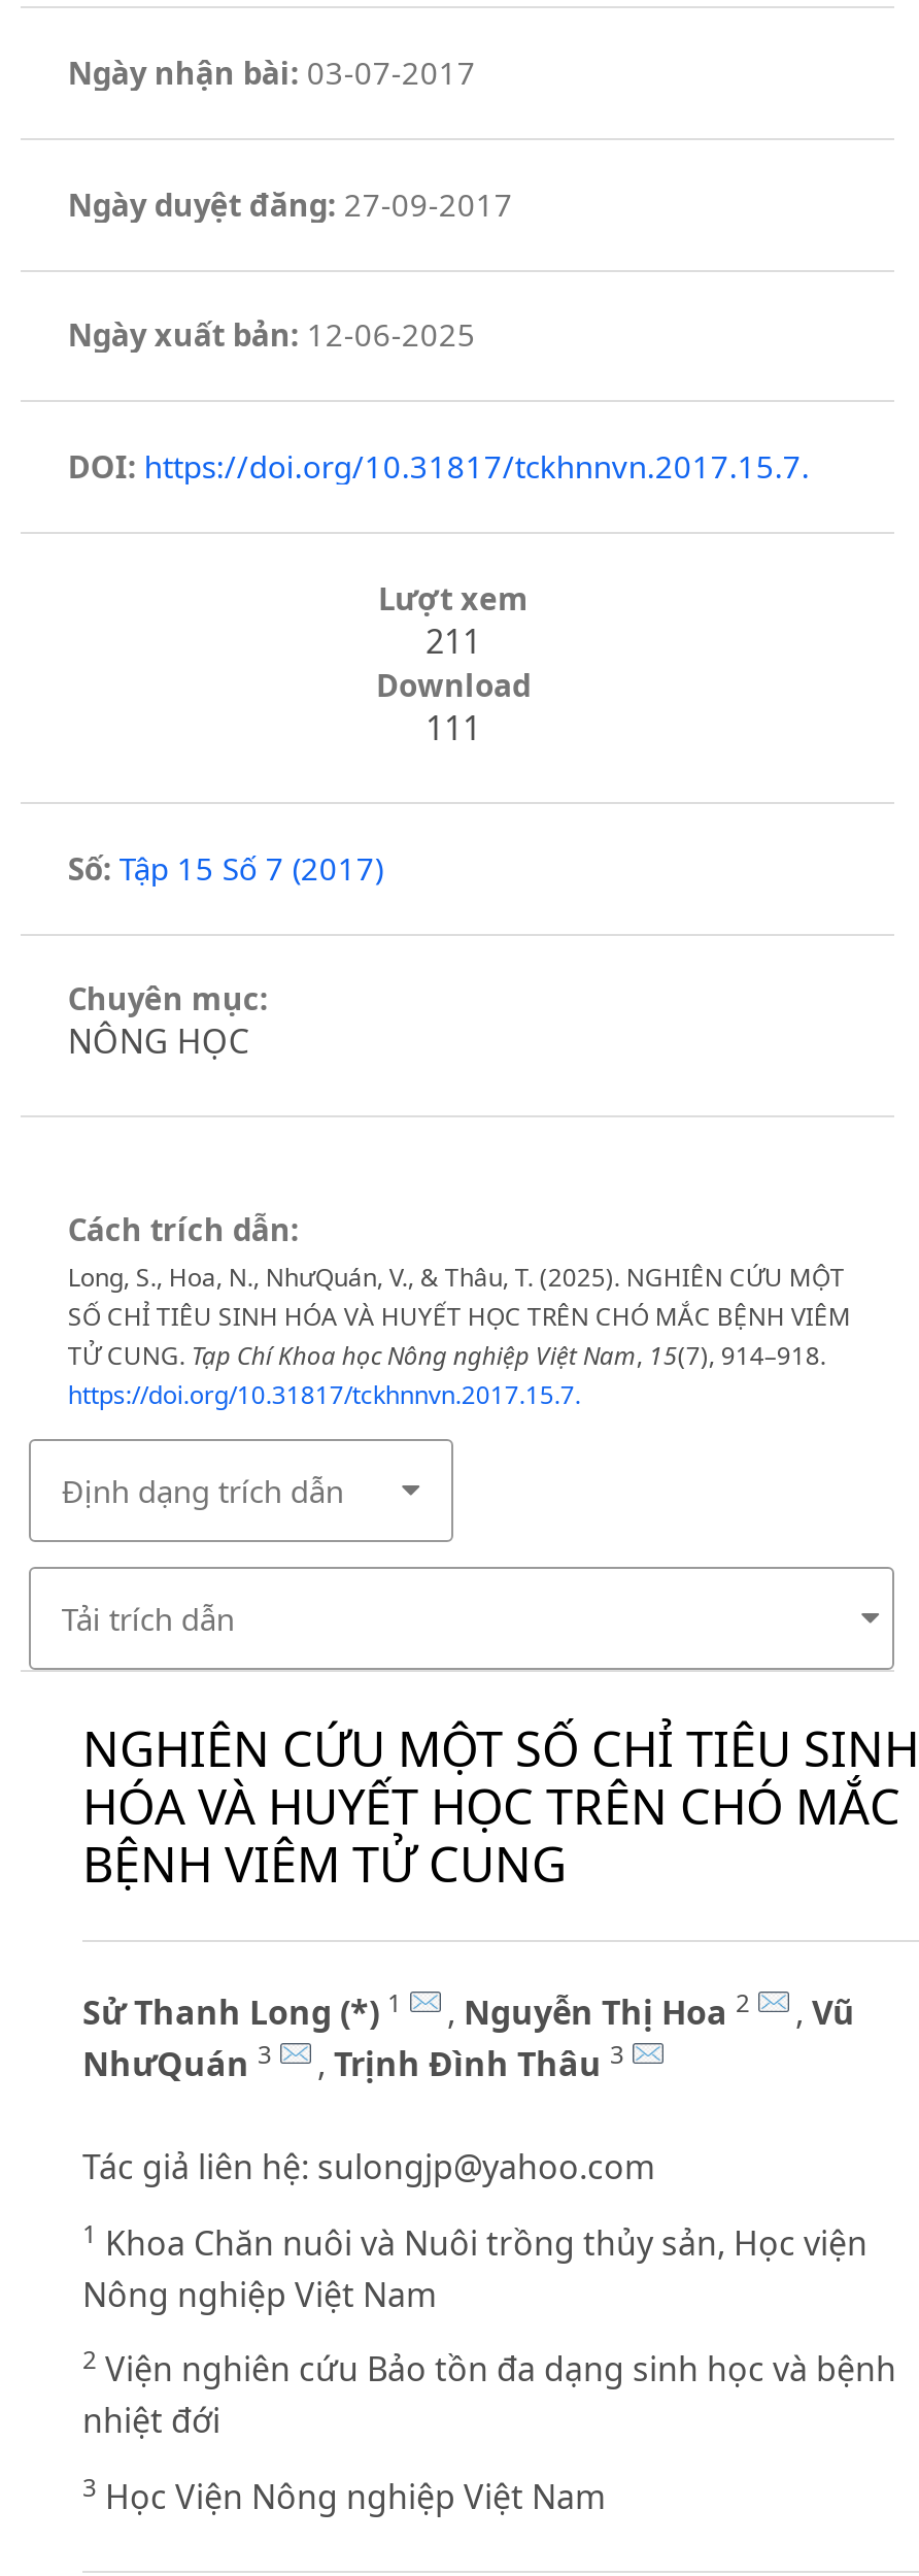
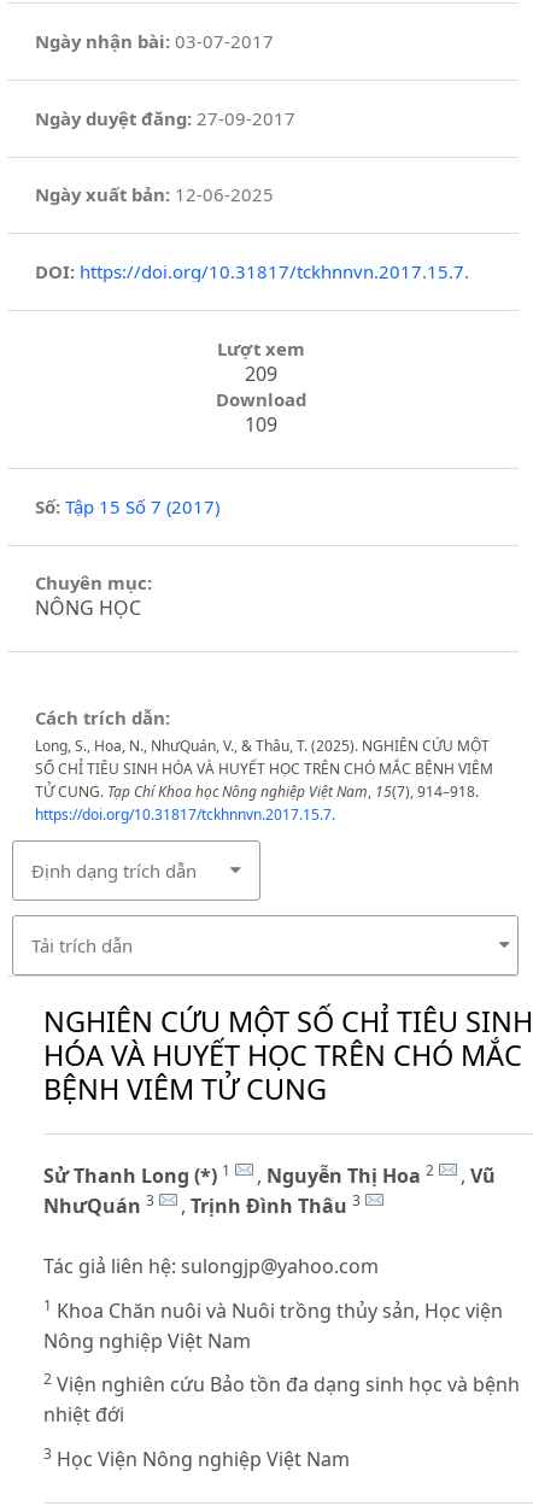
- 211
+ 209

- 111
+ 109
